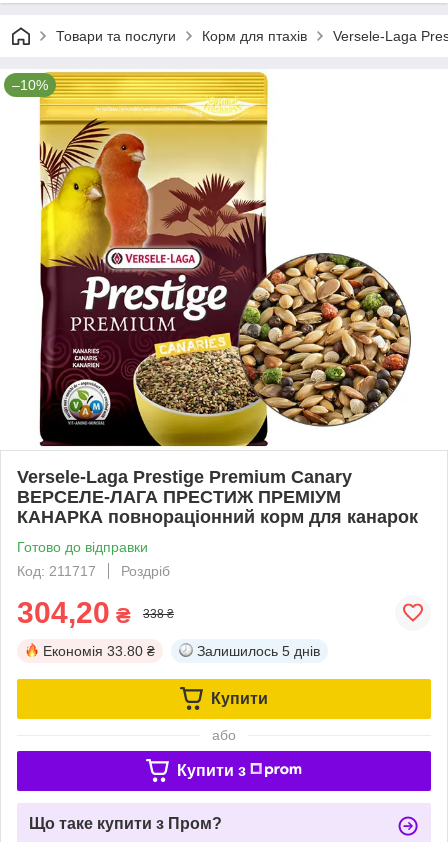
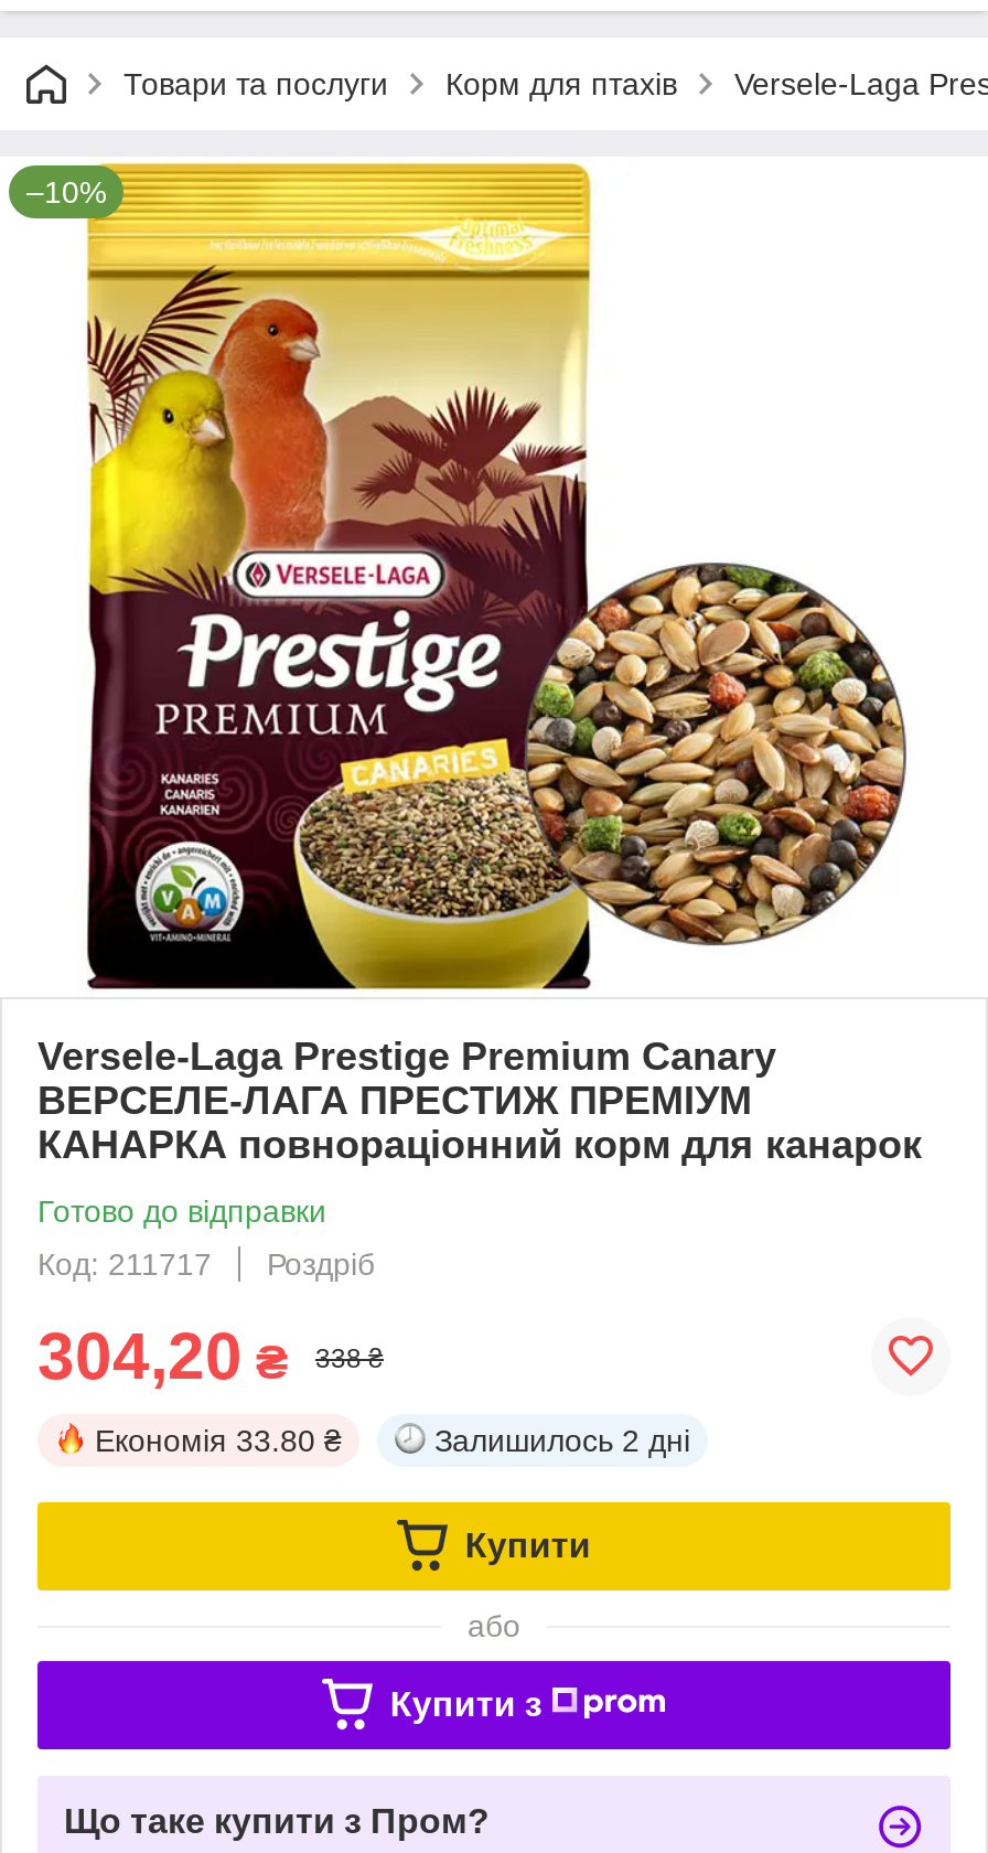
- Залишилось 5 днів
+ Залишилось 2 дні
